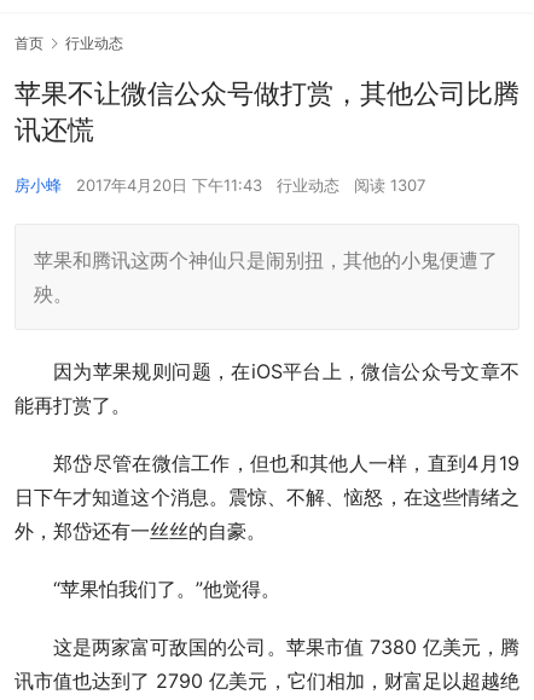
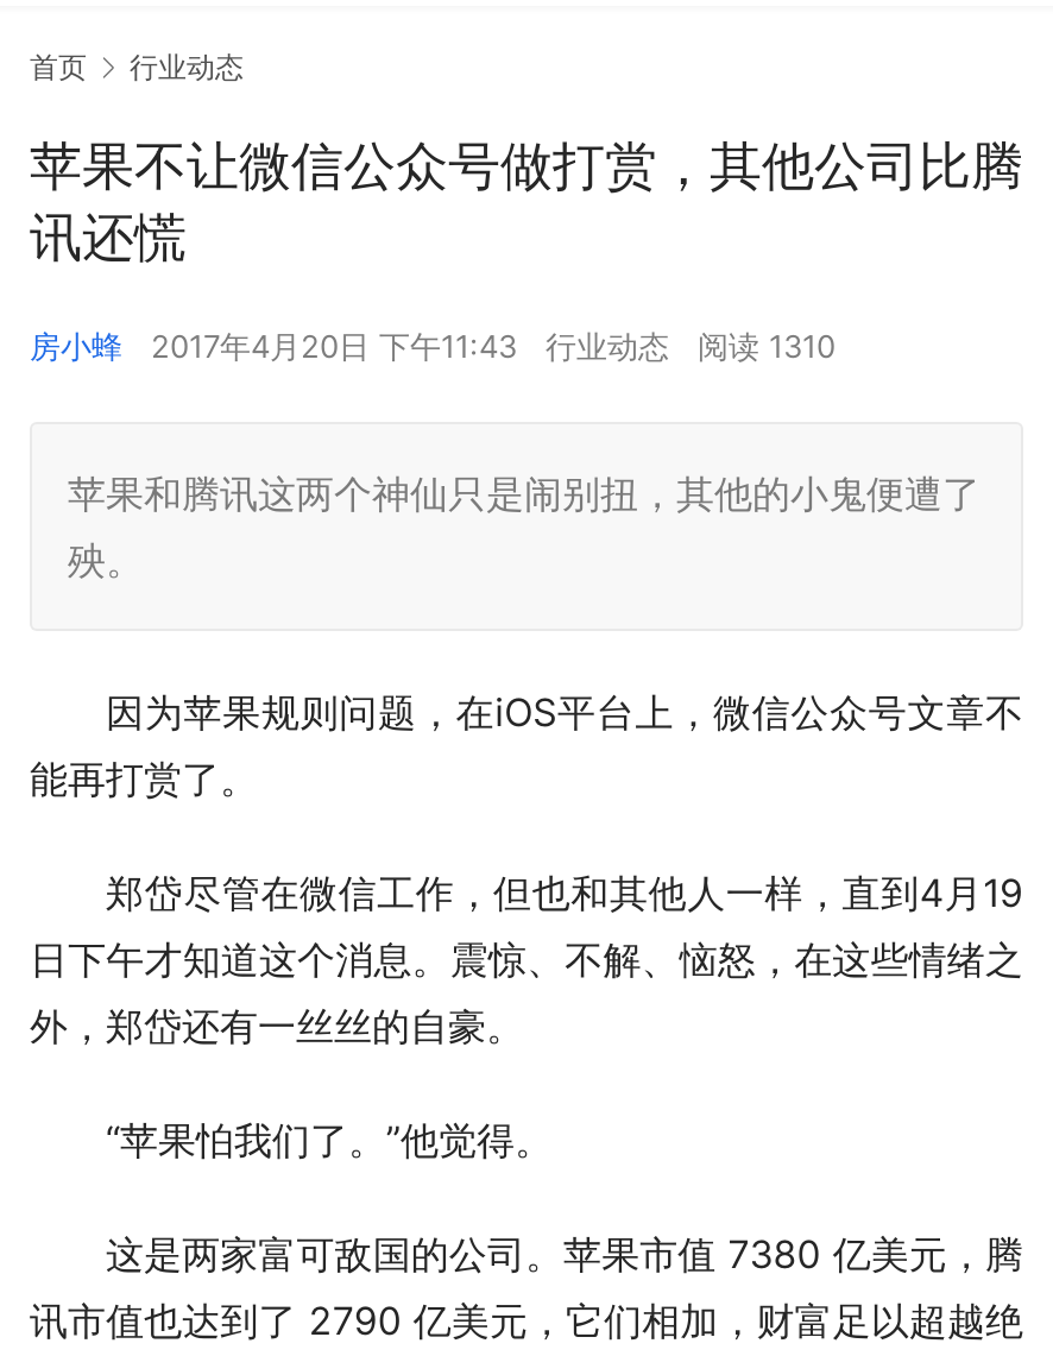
- 房小蜂 2017年4月20日 下午11:43 行业动态 阅读 1307
+ 房小蜂 2017年4月20日 下午11:43 行业动态 阅读 1310
